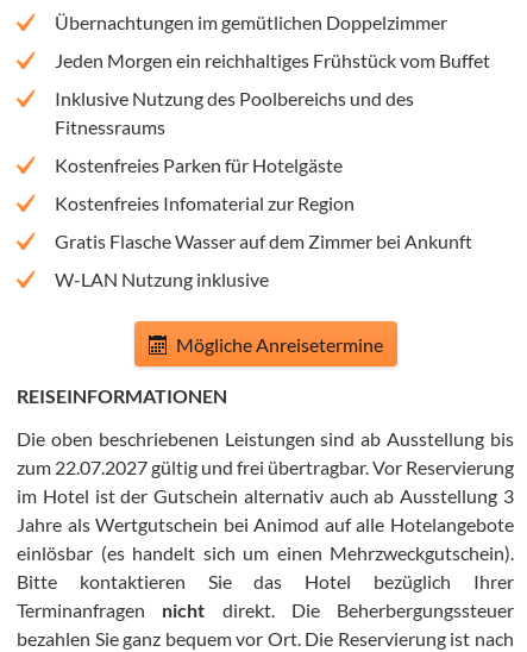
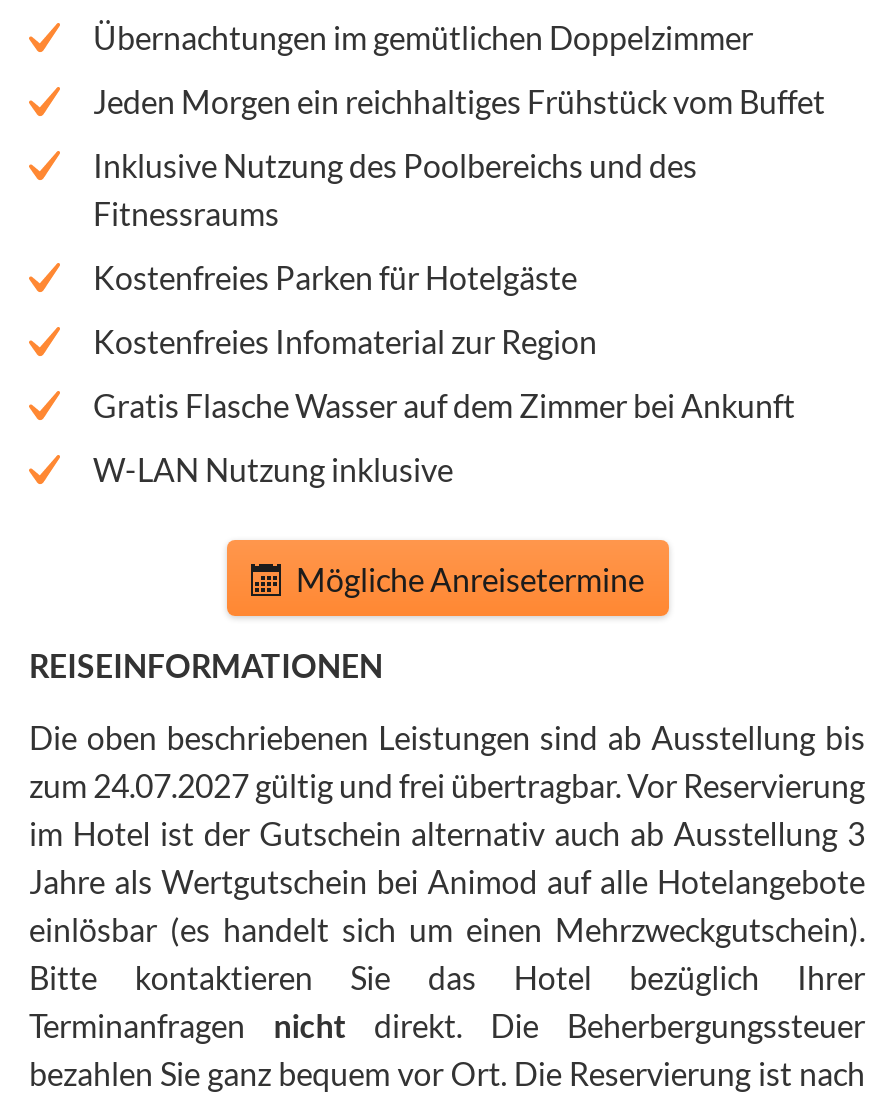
- zum 22.07.2027 gültig und frei übertragbar. Vor Reservierung
+ zum 24.07.2027 gültig und frei übertragbar. Vor Reservierung
